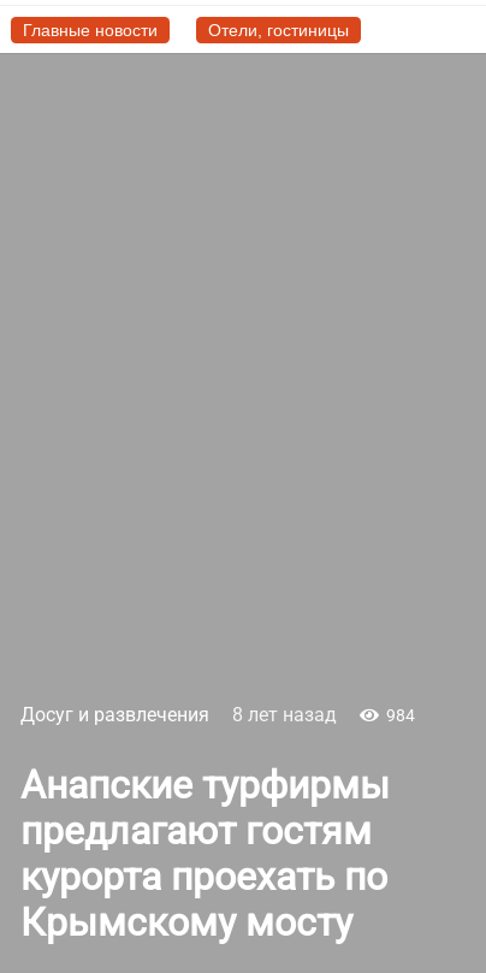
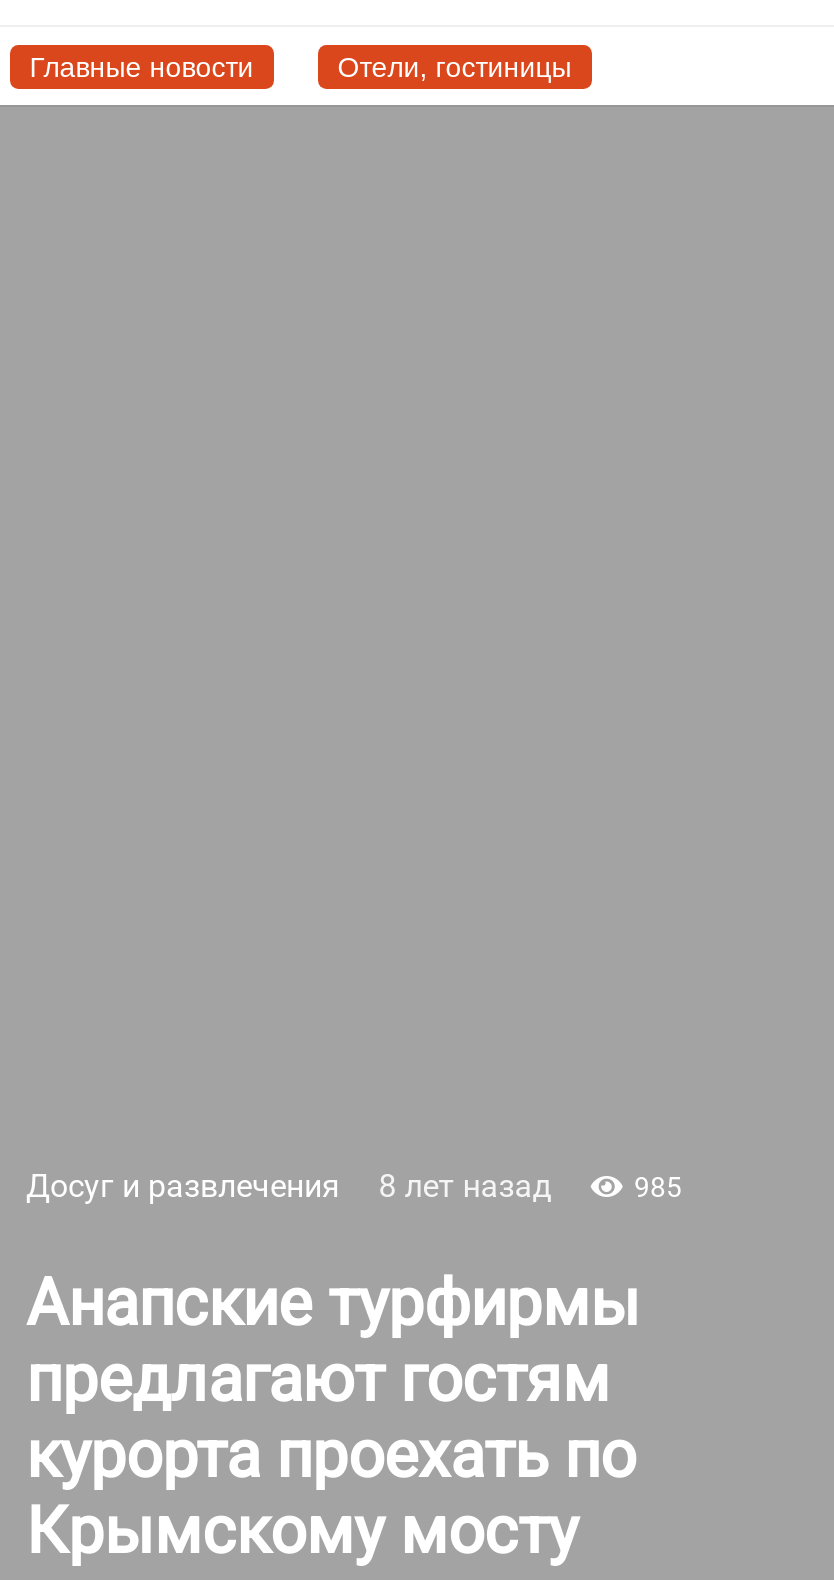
- 984
+ 985
